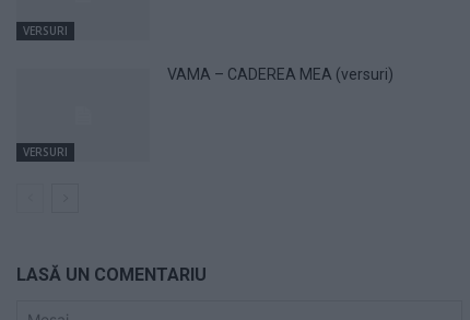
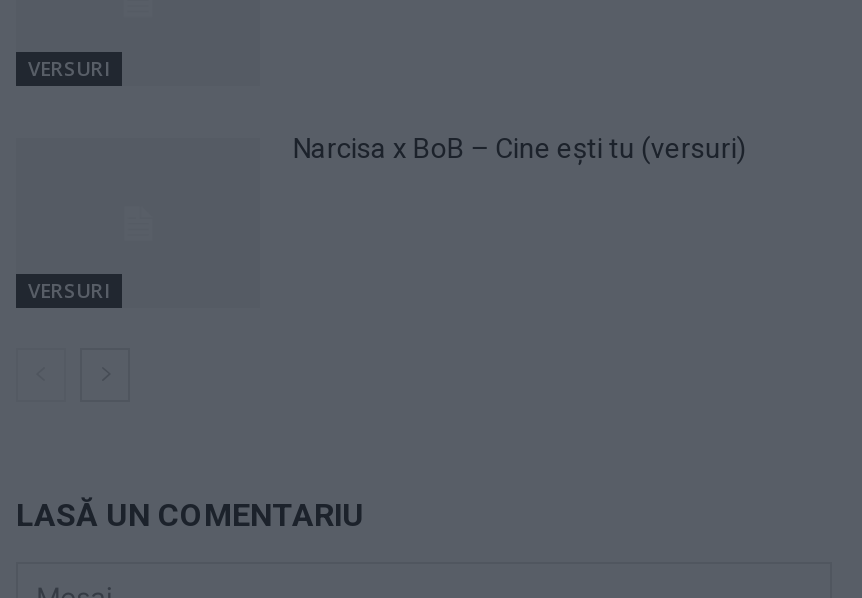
- VAMA – CADEREA MEA (versuri)
+ Narcisa x BoB – Cine ești tu (versuri)
